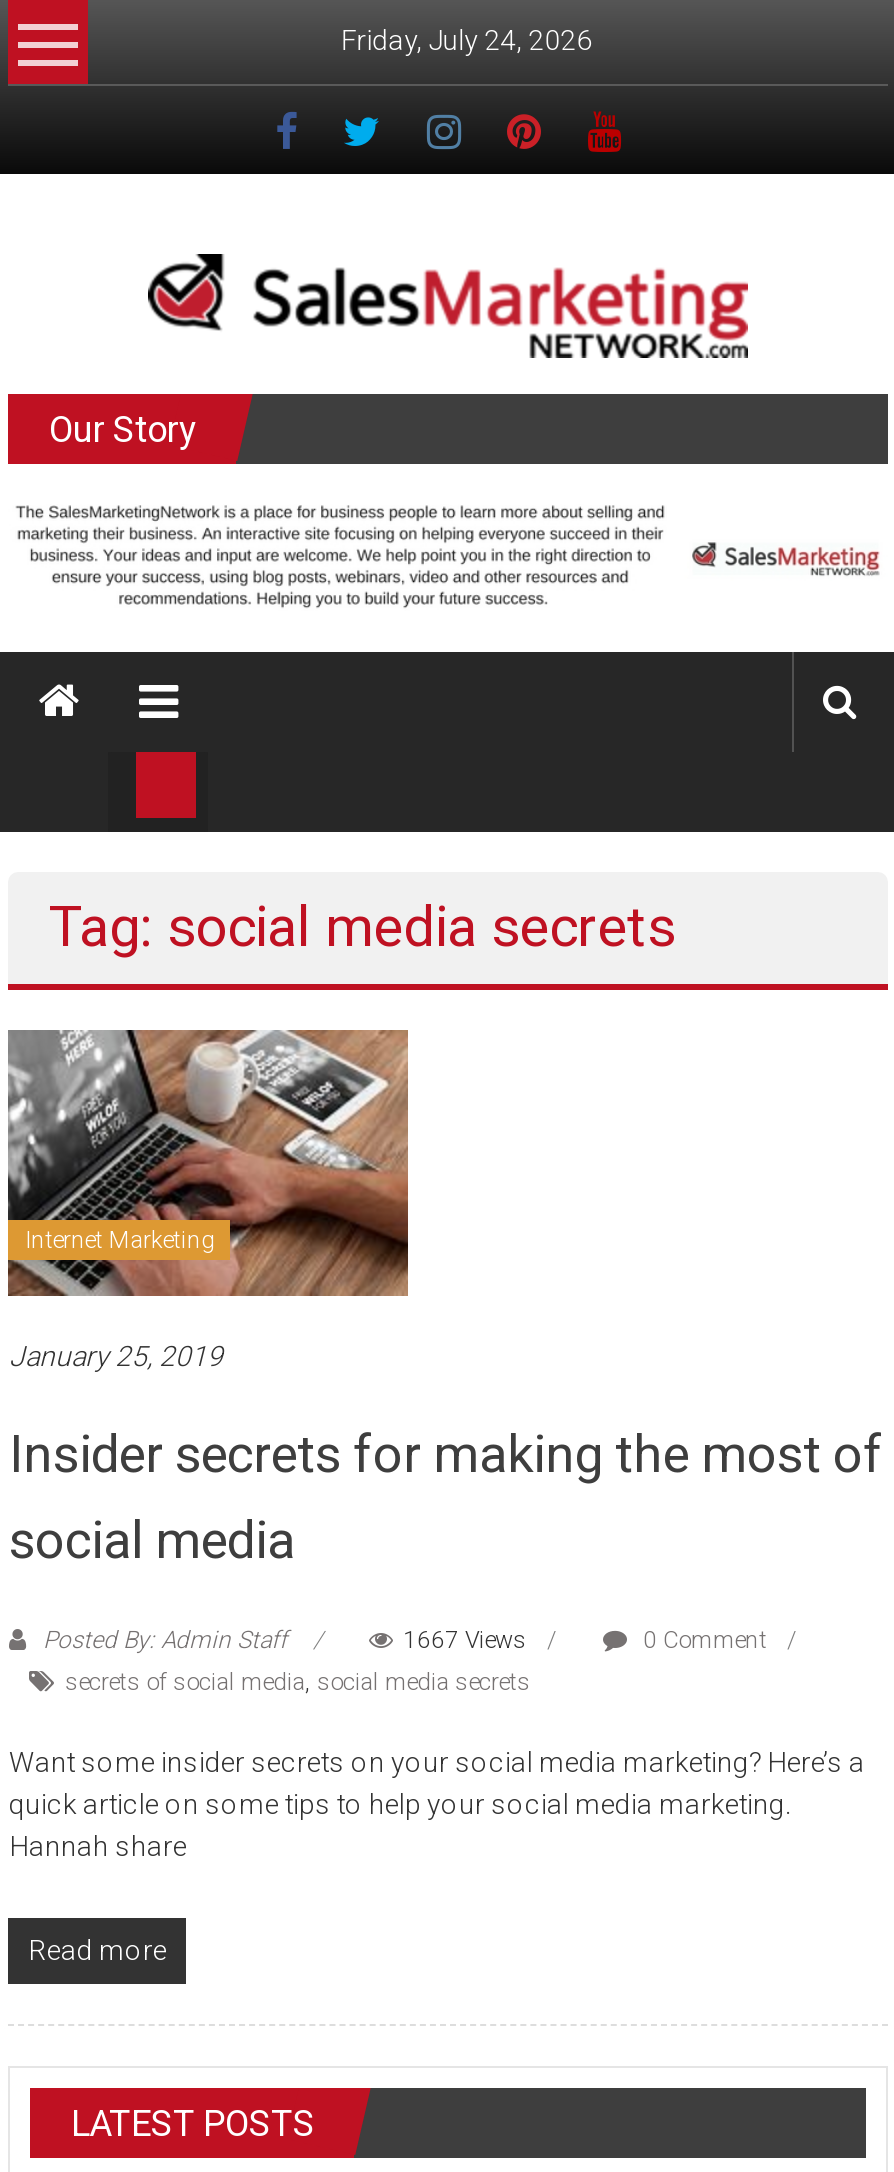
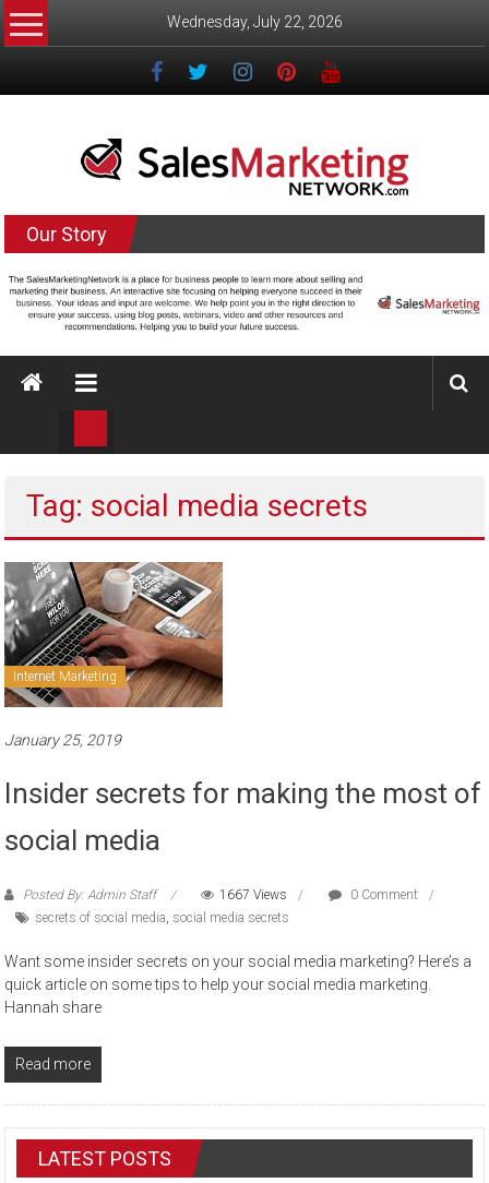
- Friday, July 24, 2026
+ Wednesday, July 22, 2026
